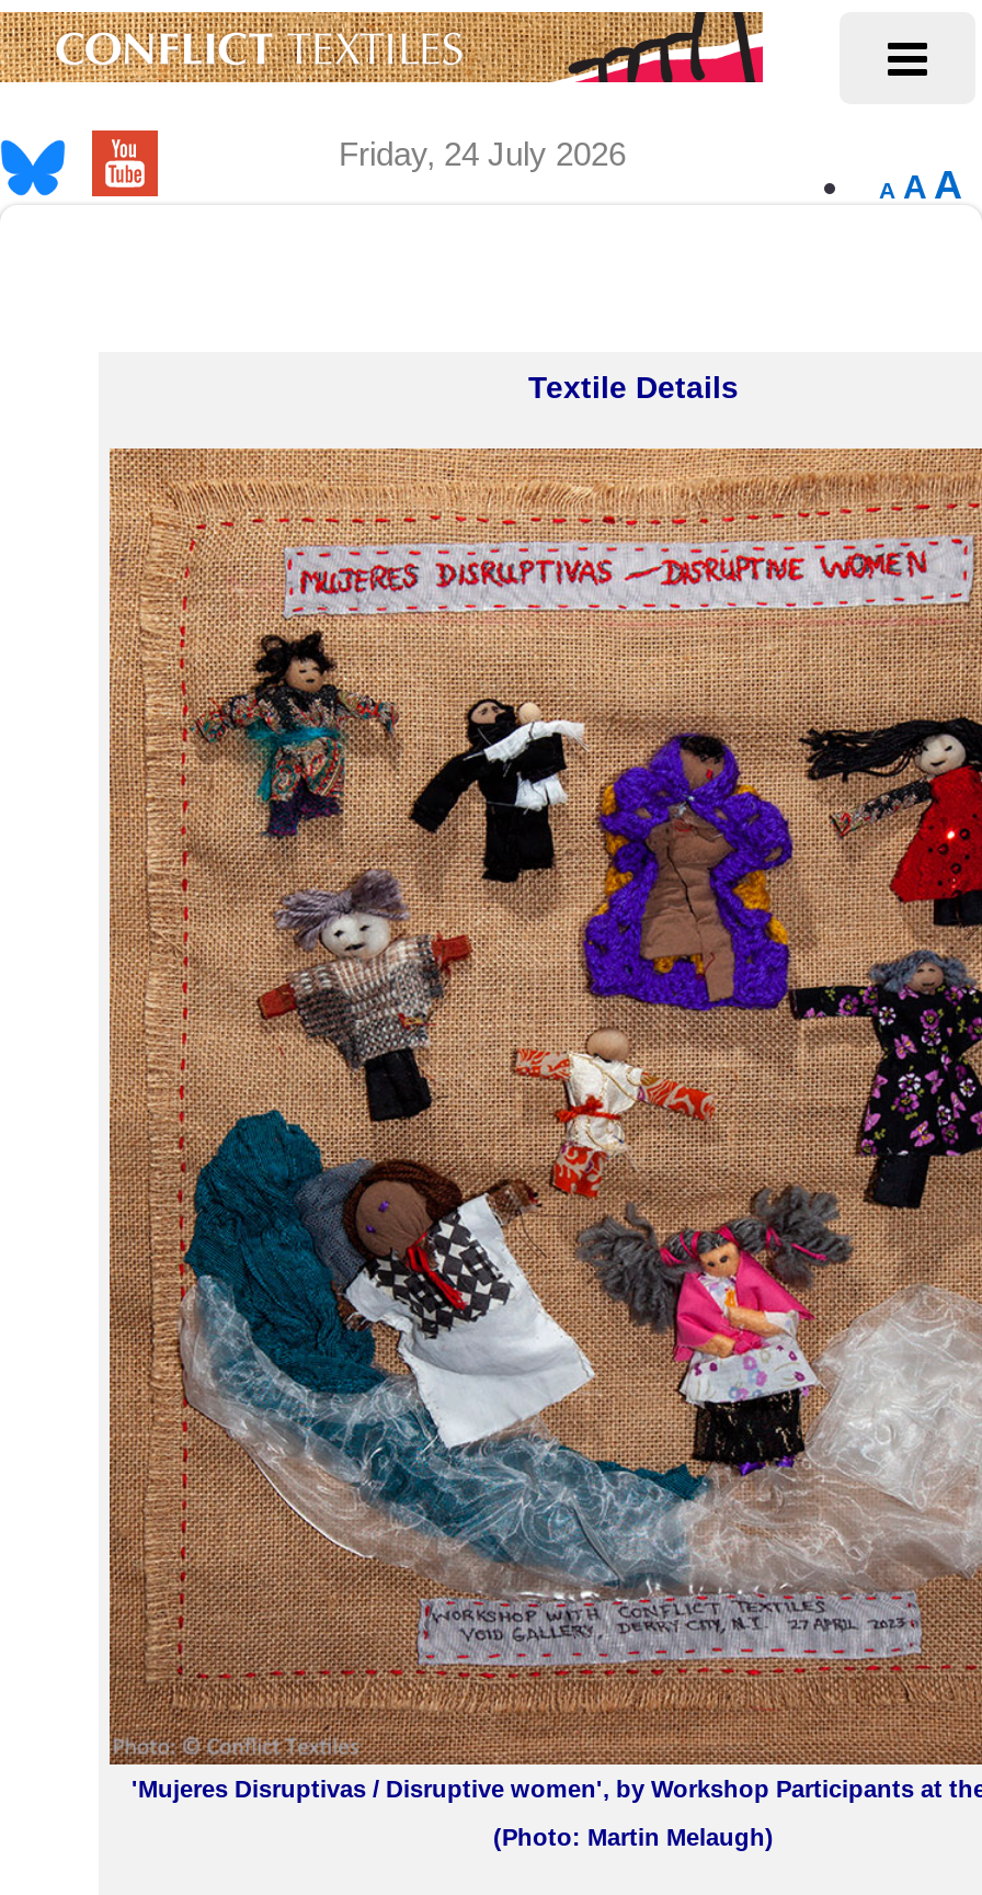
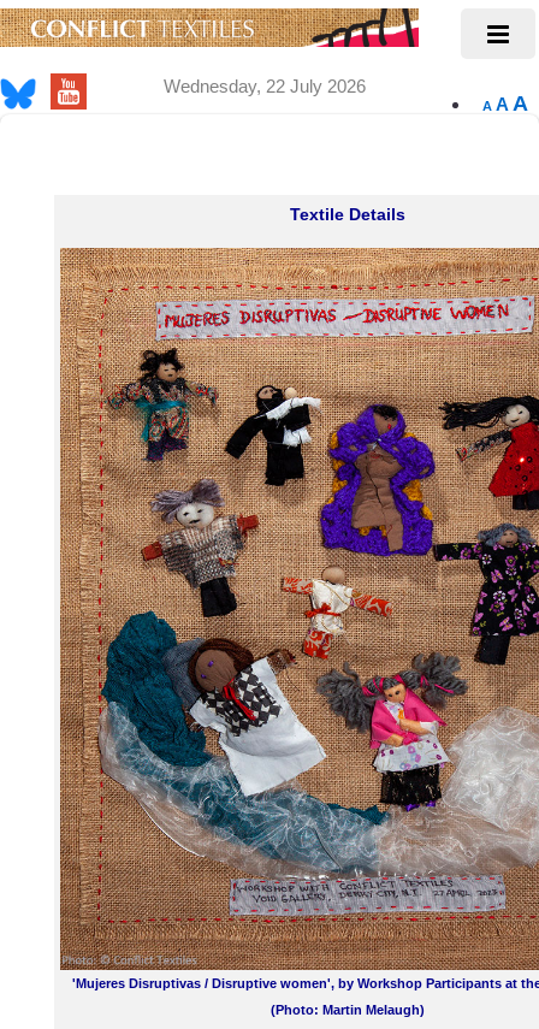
- Friday, 24 July 2026
+ Wednesday, 22 July 2026
